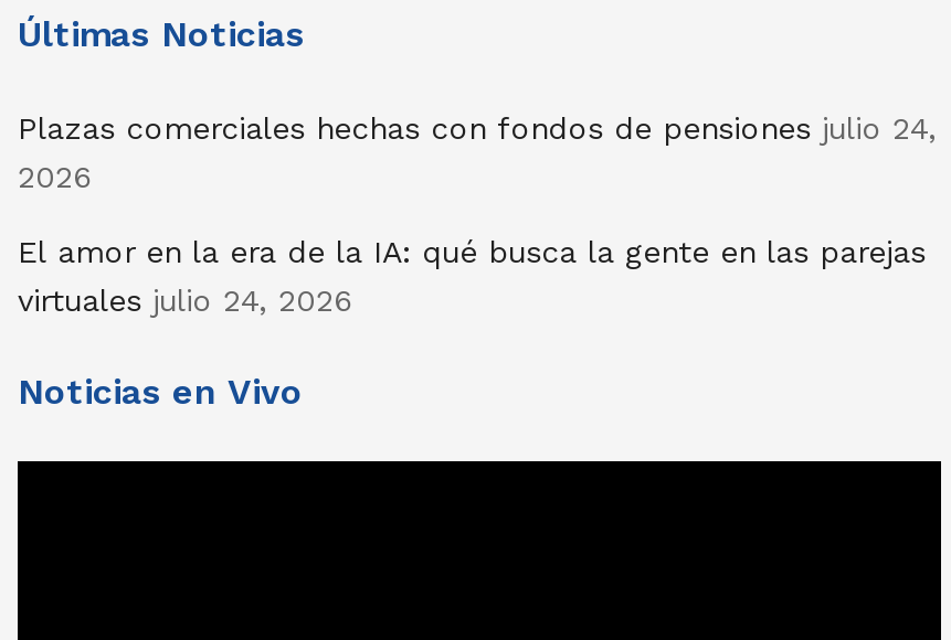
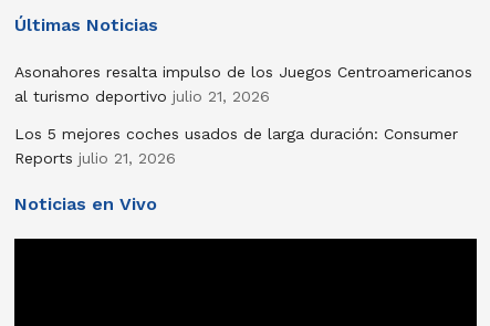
- Plazas comerciales hechas con fondos de pensiones julio 24,
- 2026
+ Asonahores resalta impulso de los Juegos Centroamericanos
+ al turismo deportivo julio 21, 2026

- El amor en la era de la IA: qué busca la gente en las parejas
- virtuales julio 24, 2026
+ Los 5 mejores coches usados de larga duración: Consumer
+ Reports julio 21, 2026
